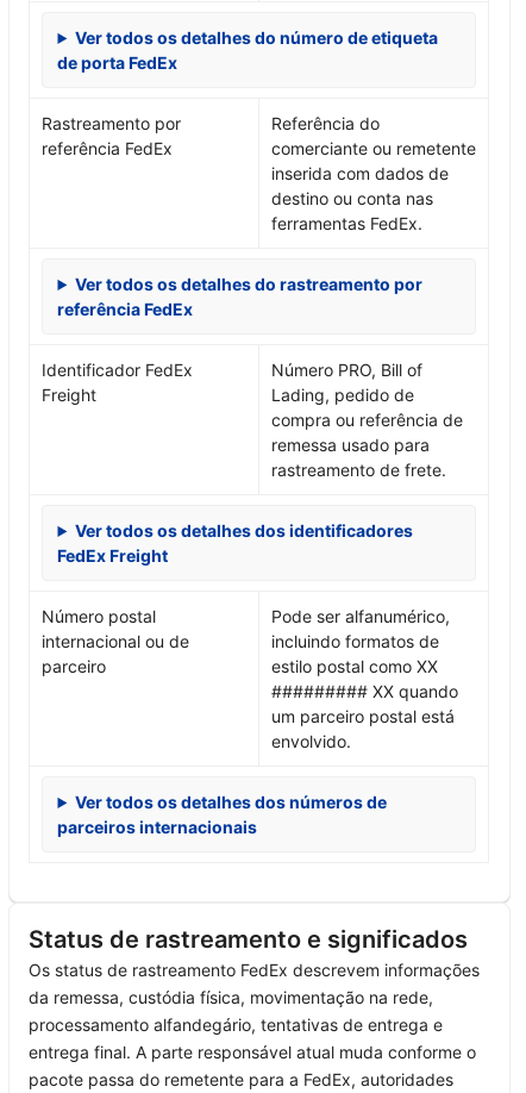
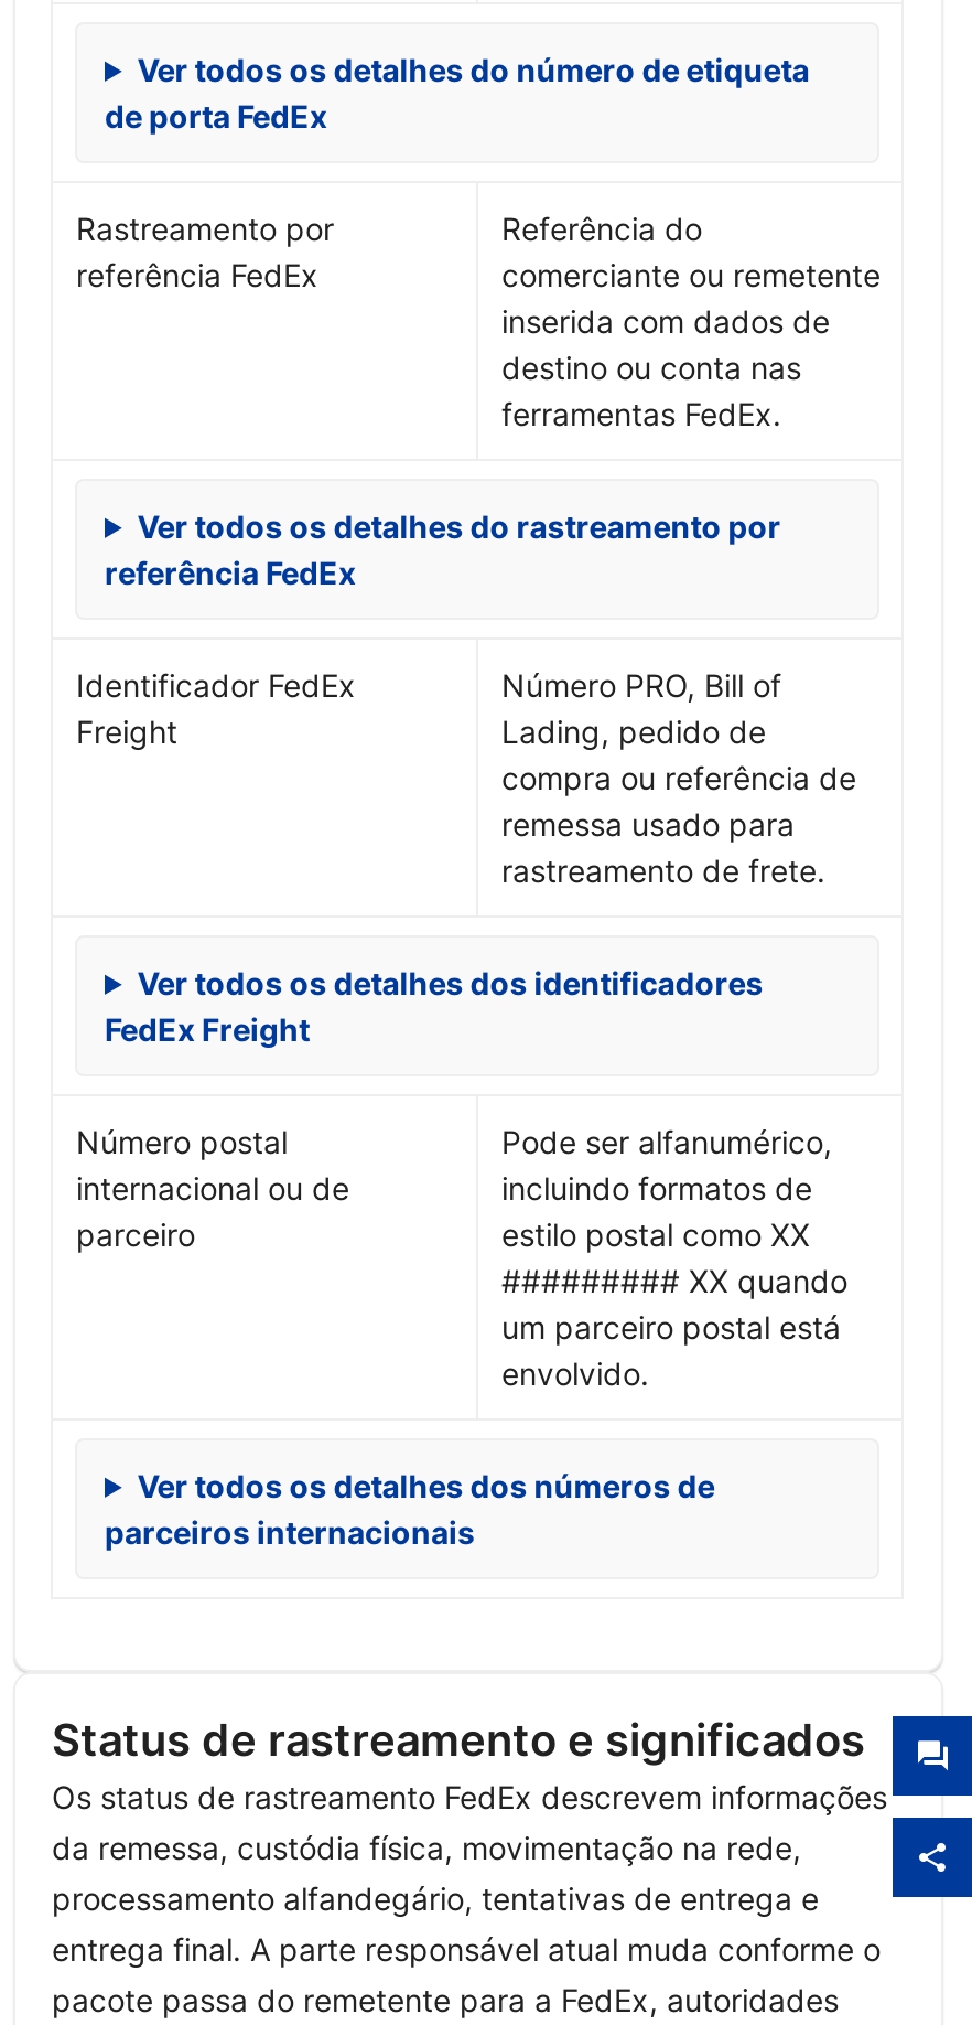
+ [image]

+ [image]
